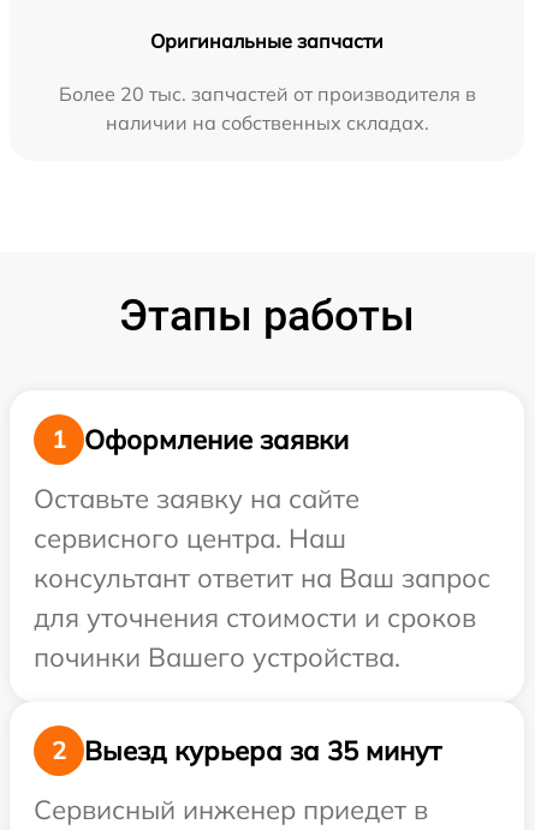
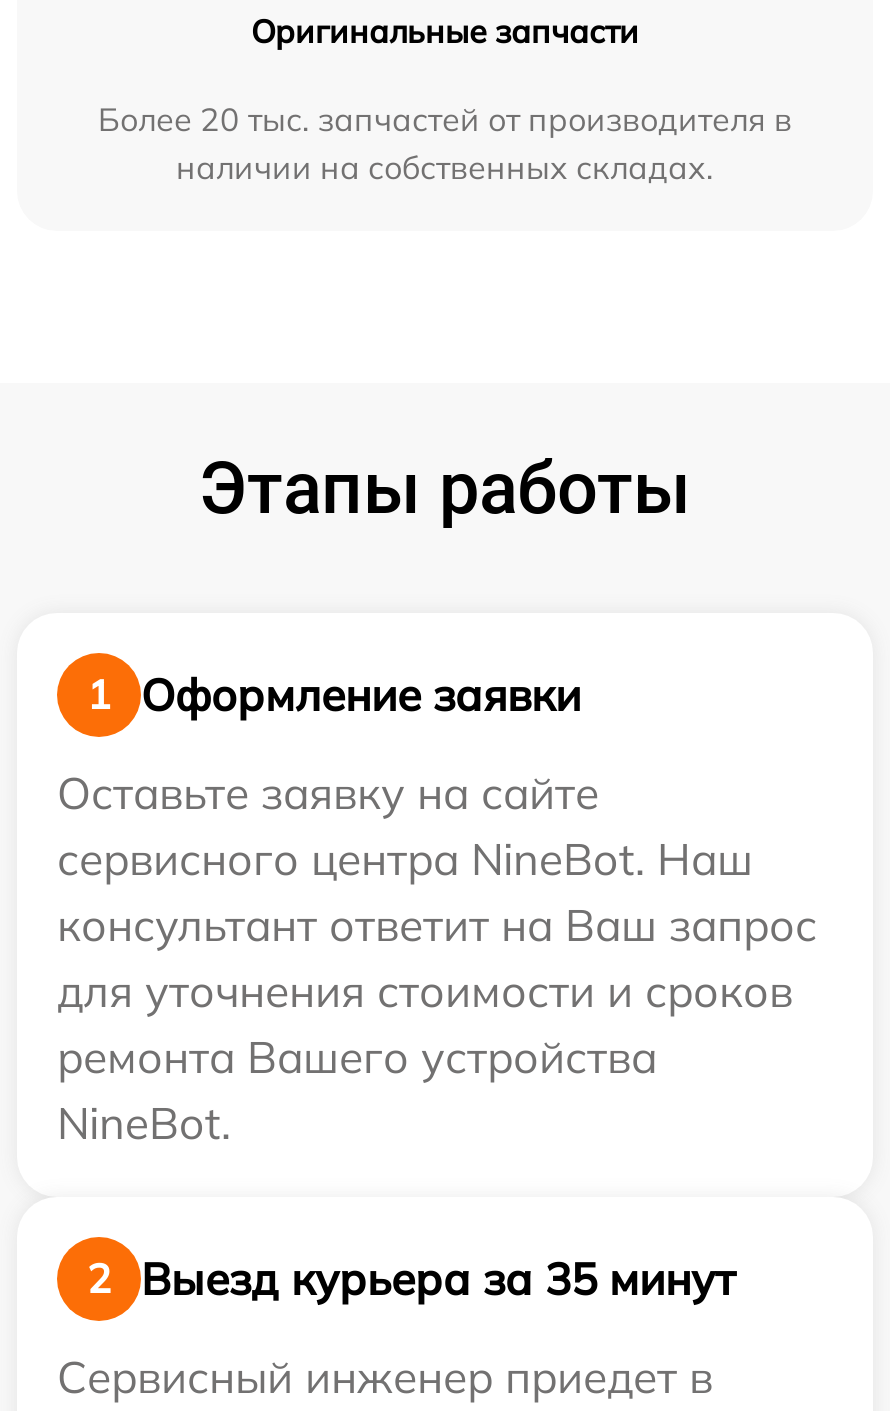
- сервисного центра. Наш
+ сервисного центра NineBot. Наш

- починки Вашего устройства.
+ ремонта Вашего устройства
+ NineBot.
